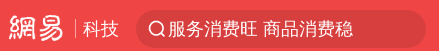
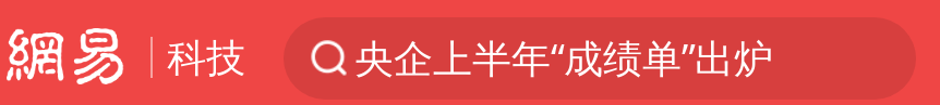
- 服务消费旺 商品消费稳
+ 央企上半年“成绩单”出炉
